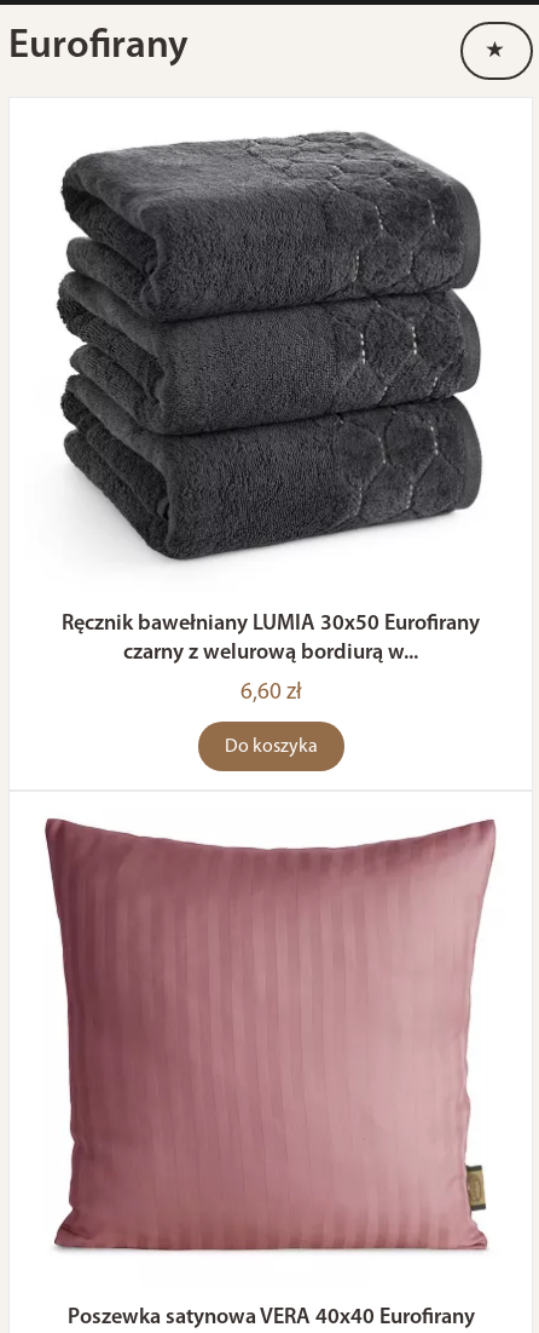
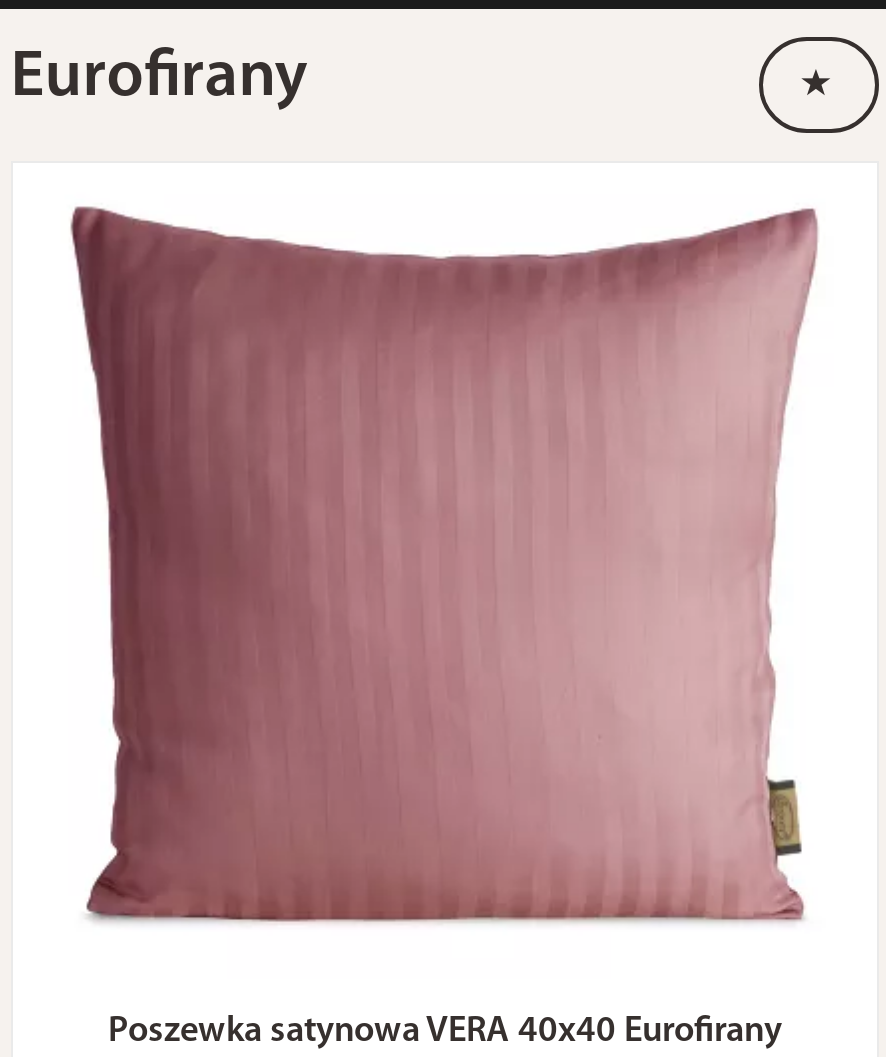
- [image]
- Ręcznik bawełniany LUMIA 30x50 Eurofirany
- czarny z welurową bordiurą w...
- 6,60 zł
- Do koszyka
